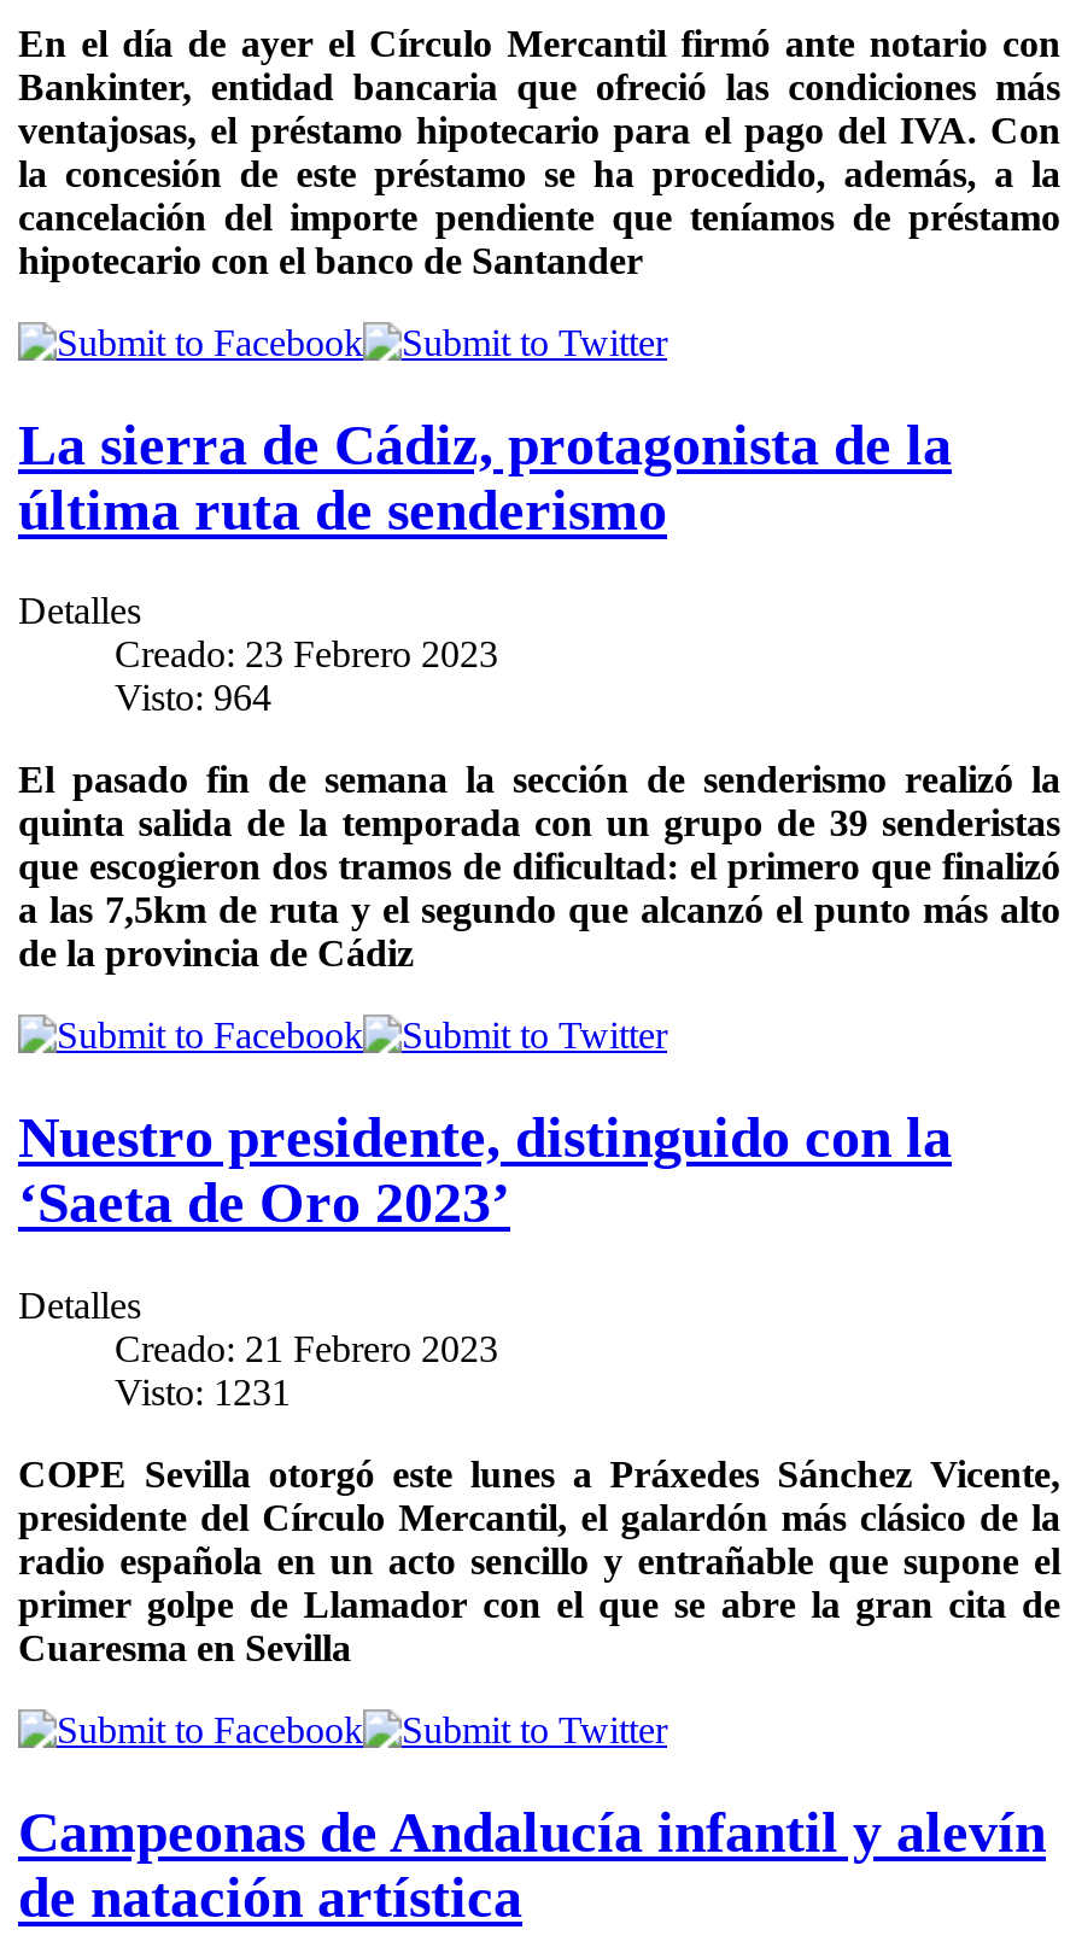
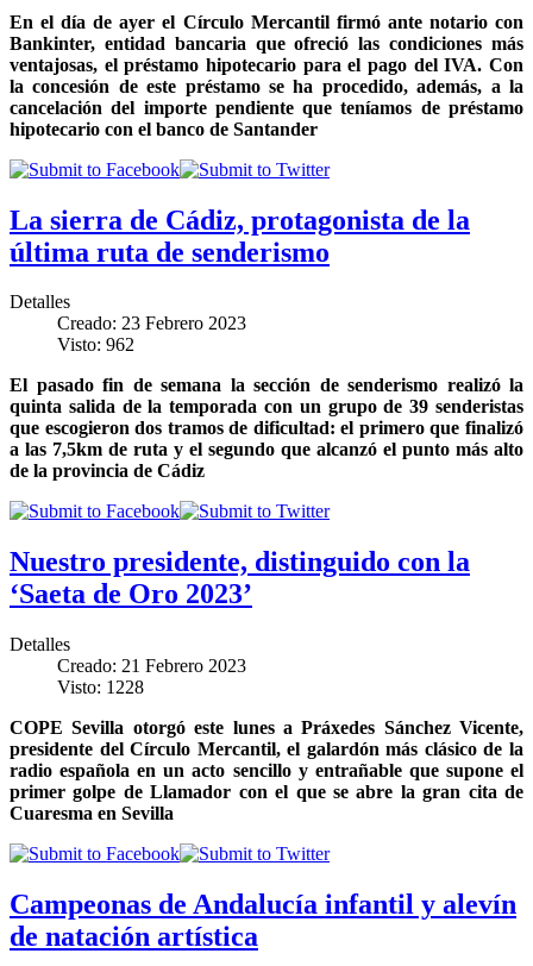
- Visto: 964
+ Visto: 962

- Visto: 1231
+ Visto: 1228
